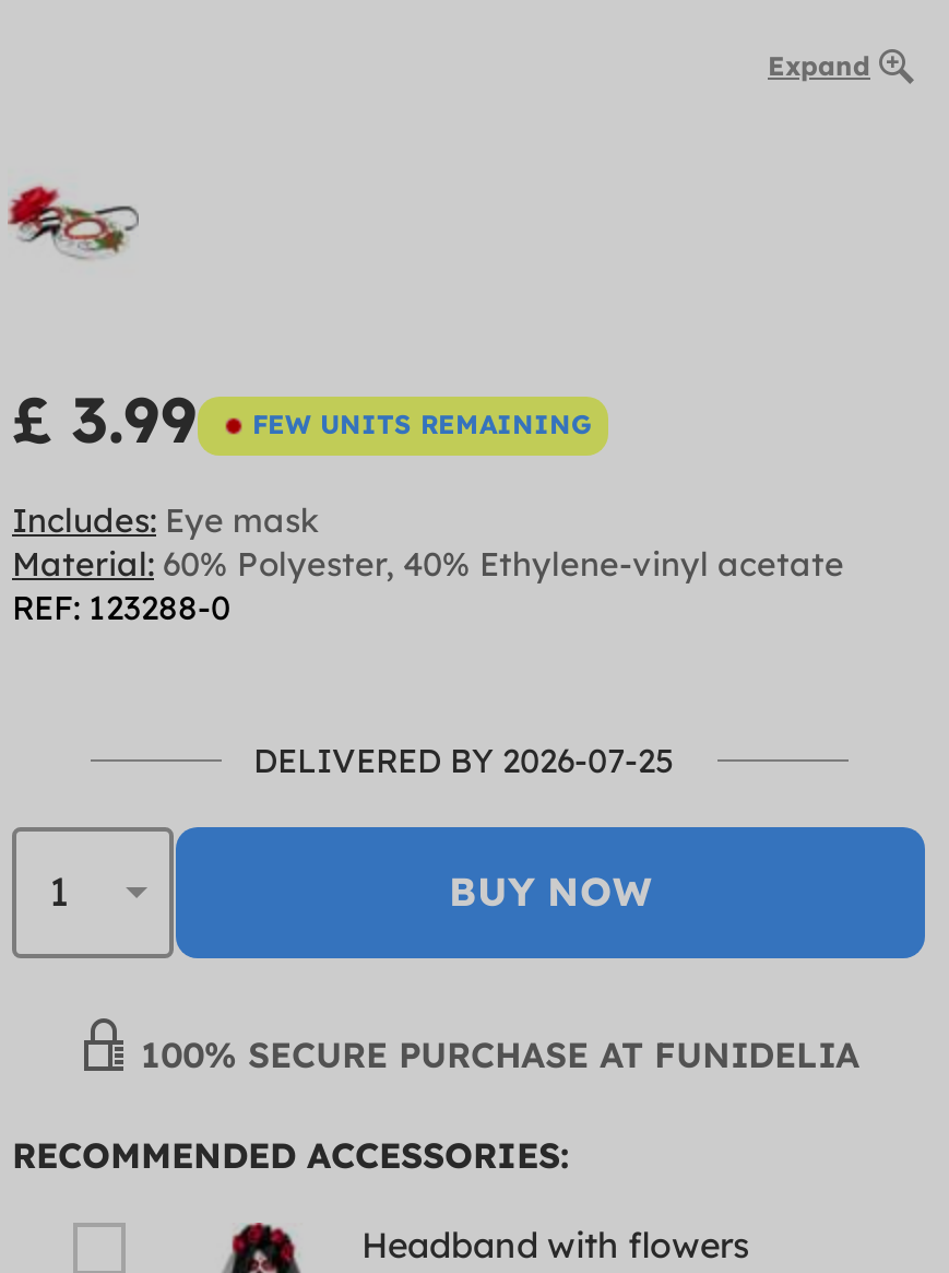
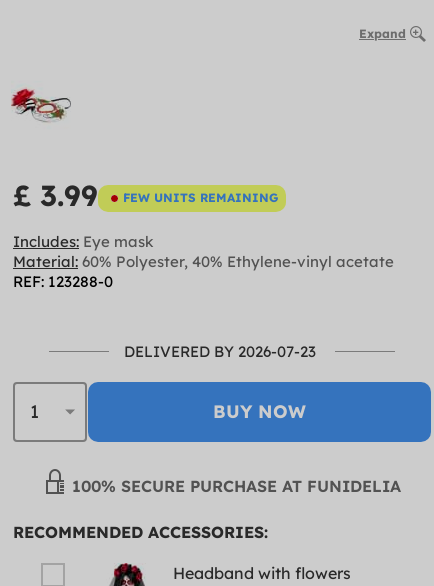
- DELIVERED BY 2026-07-25
+ DELIVERED BY 2026-07-23
